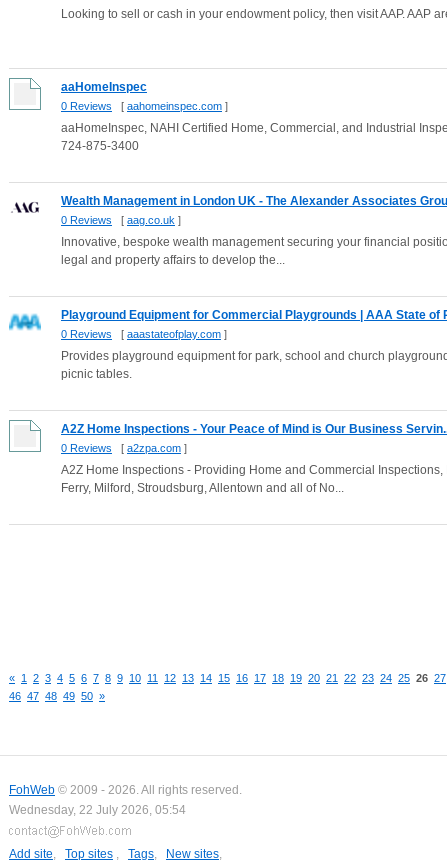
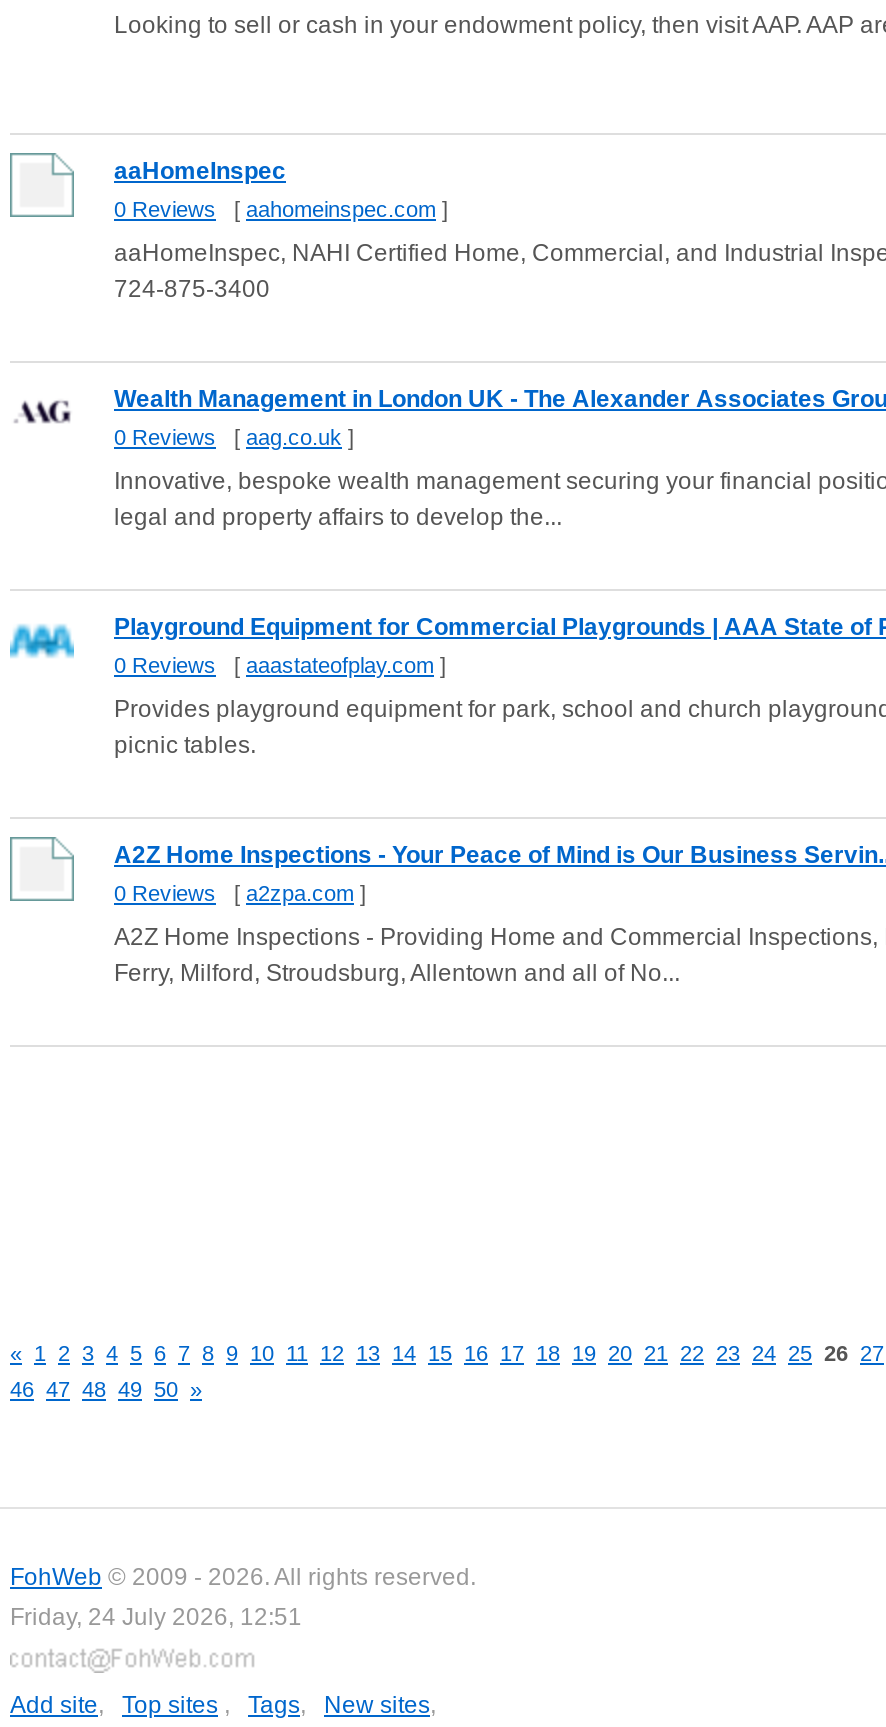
- Wednesday, 22 July 2026, 05:54
+ Friday, 24 July 2026, 12:51
